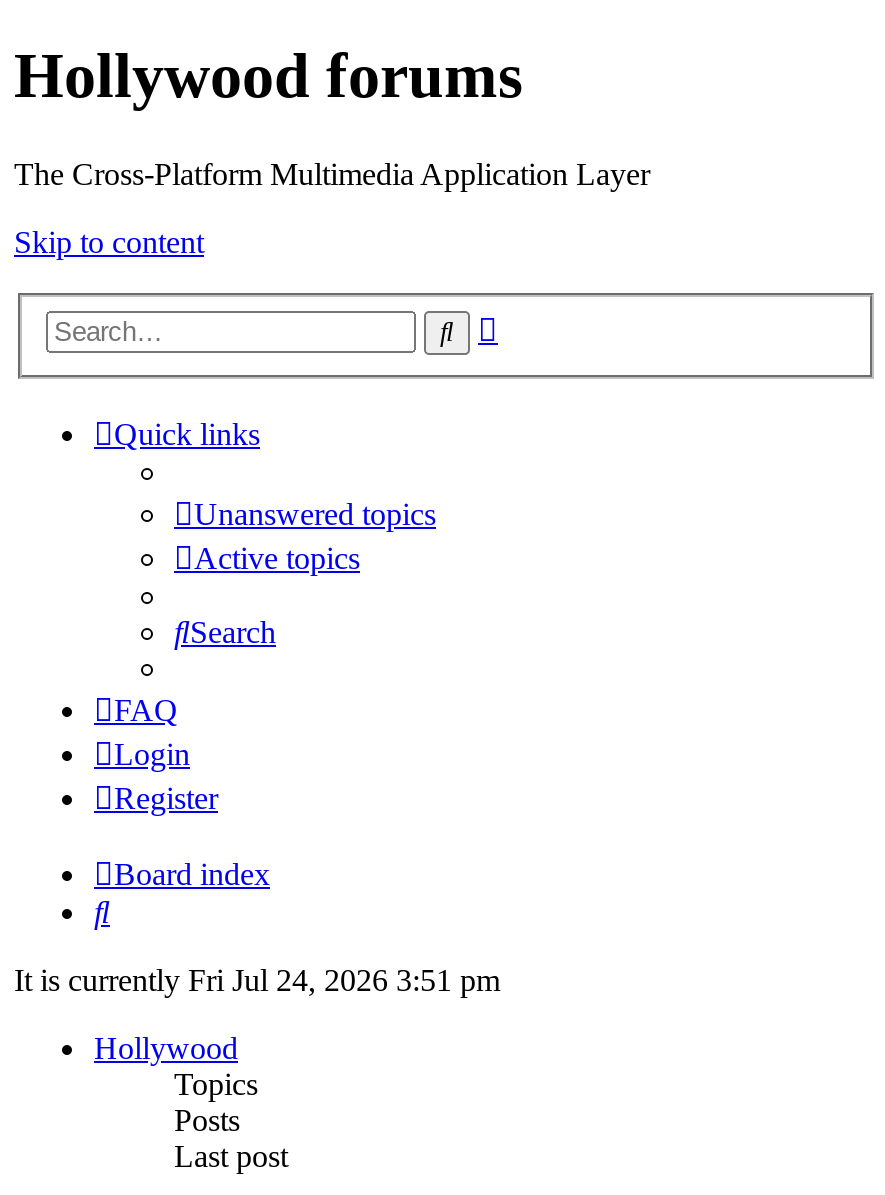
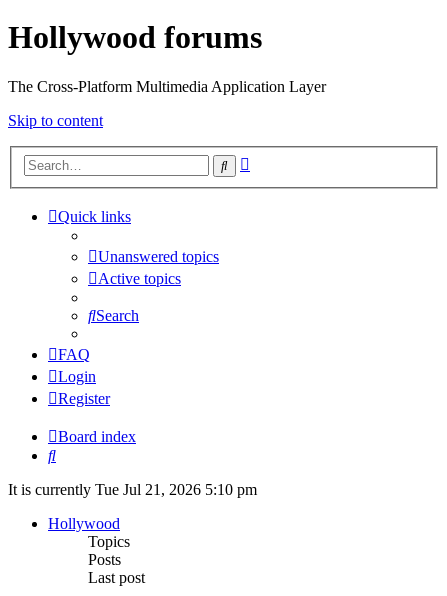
- It is currently Fri Jul 24, 2026 3:51 pm
+ It is currently Tue Jul 21, 2026 5:10 pm
